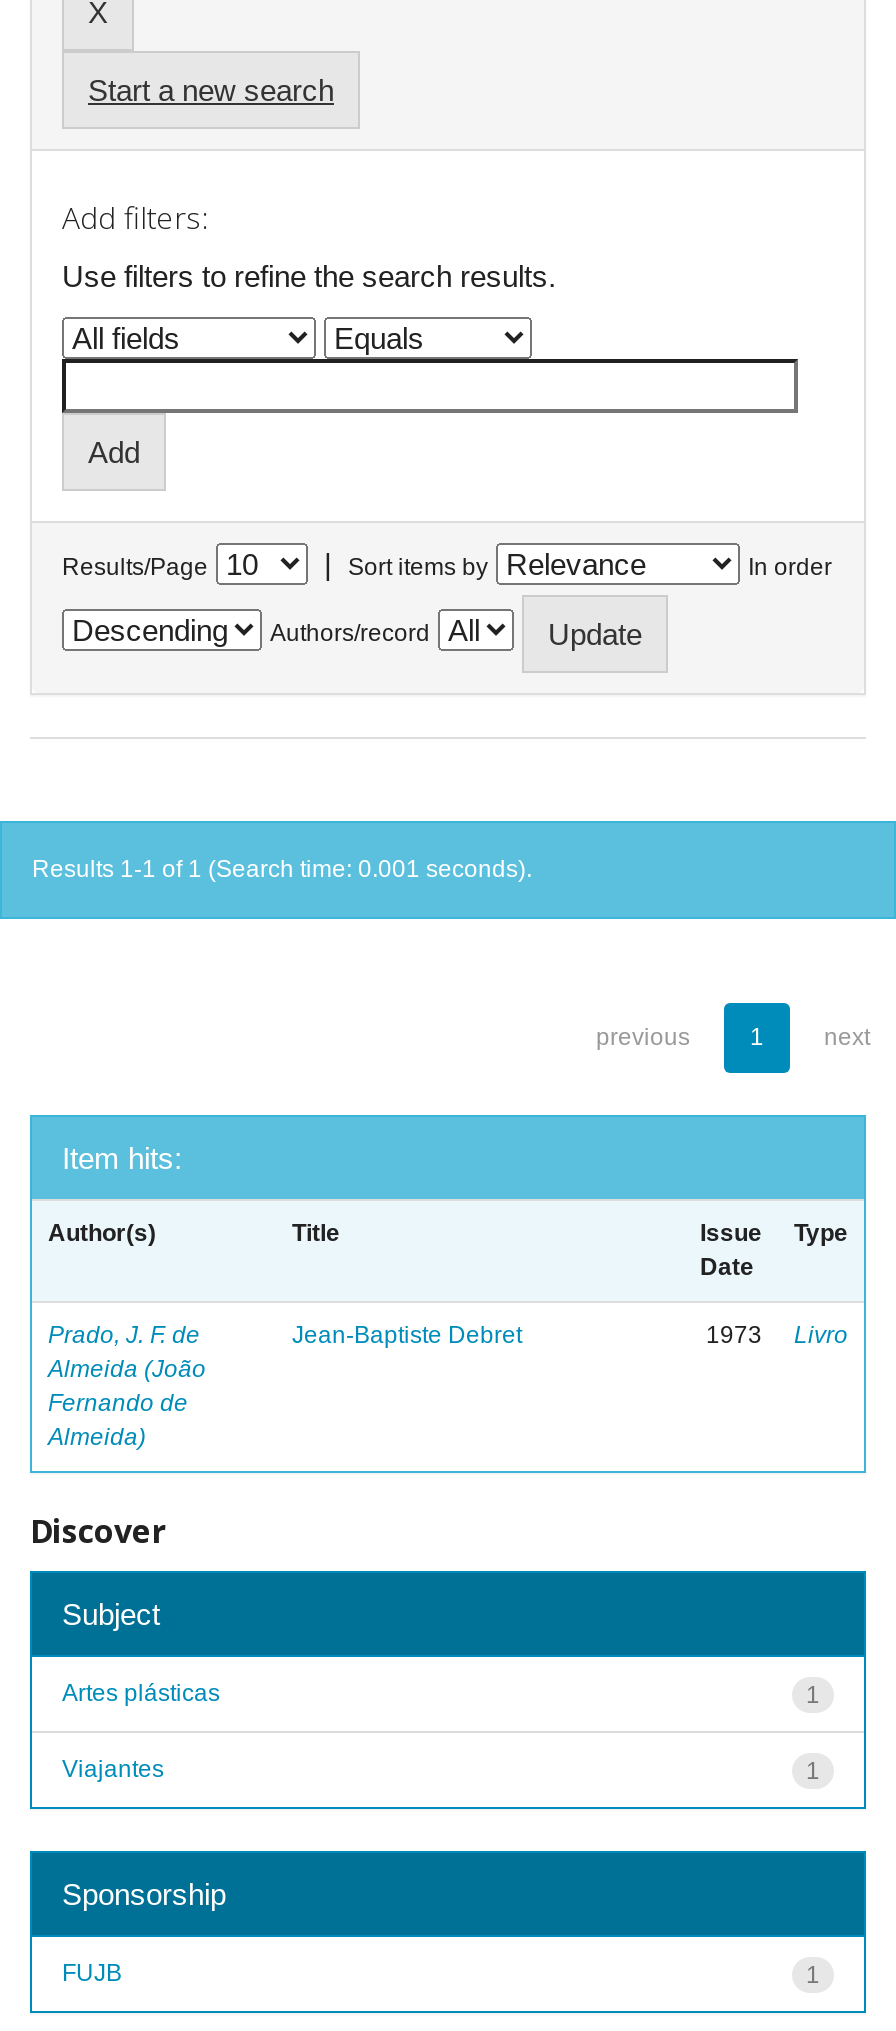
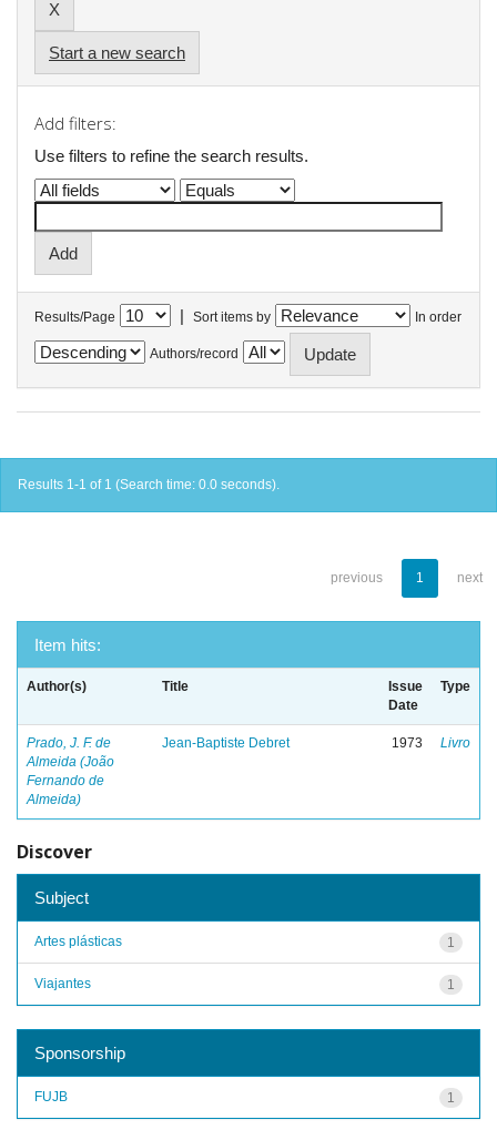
- Results 1-1 of 1 (Search time: 0.001 seconds).
+ Results 1-1 of 1 (Search time: 0.0 seconds).
